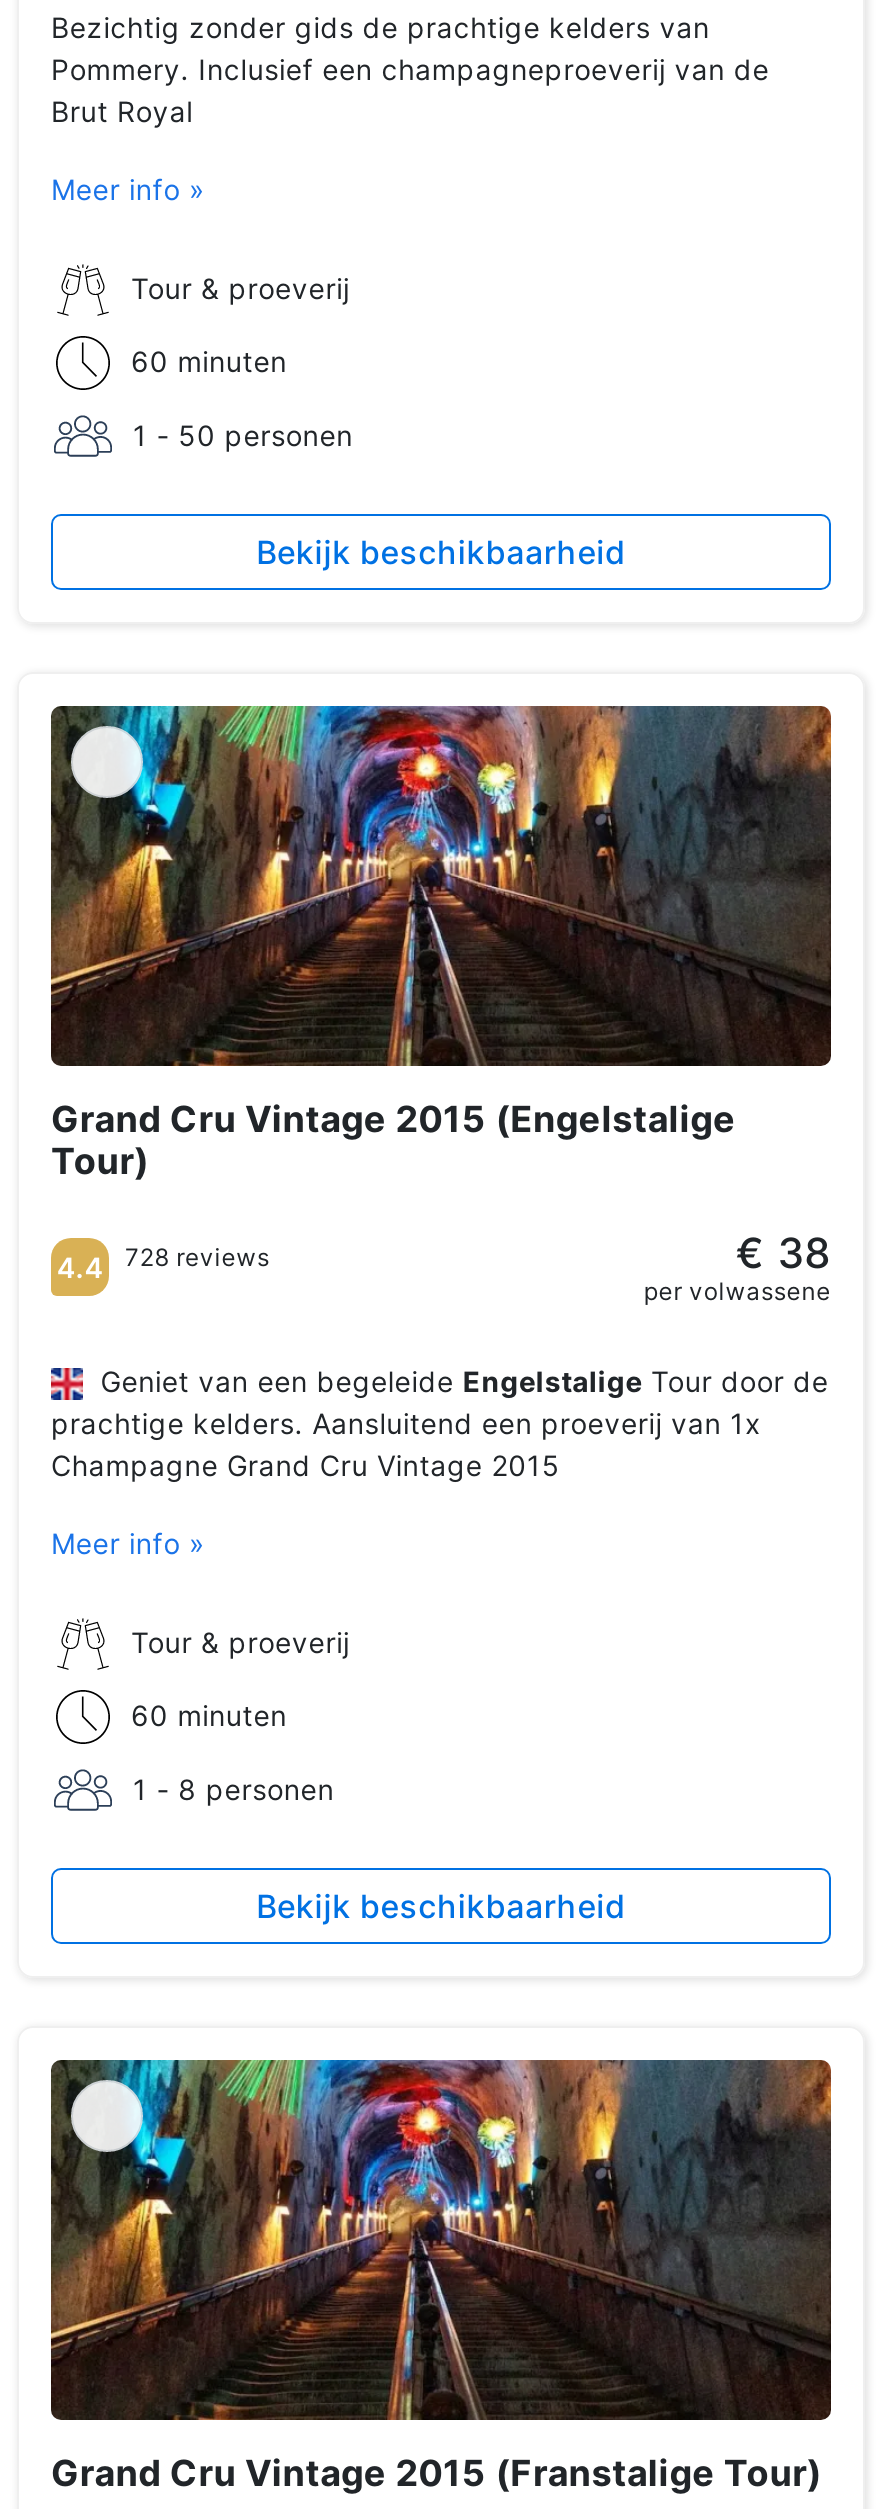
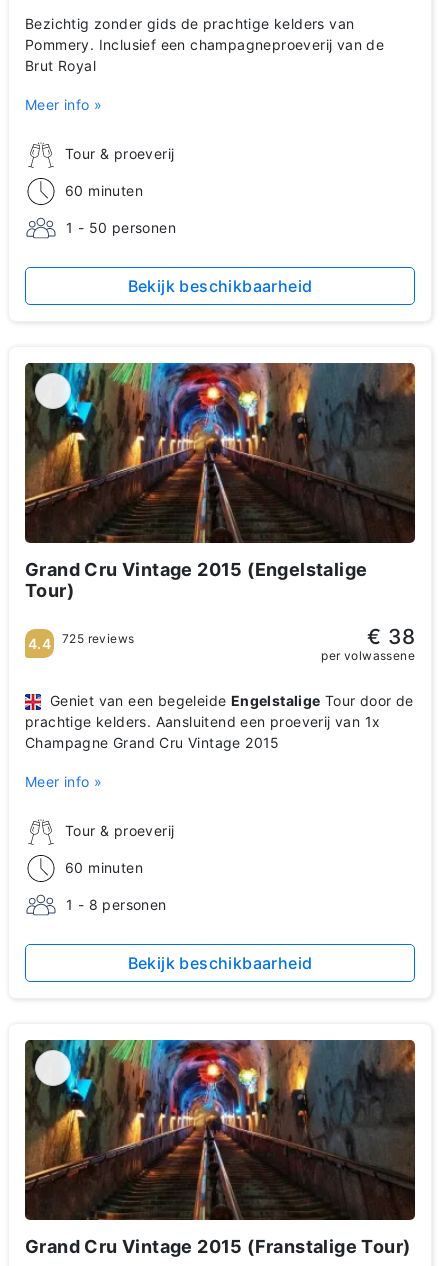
- 4.4 728 reviews
+ 4.4 725 reviews
